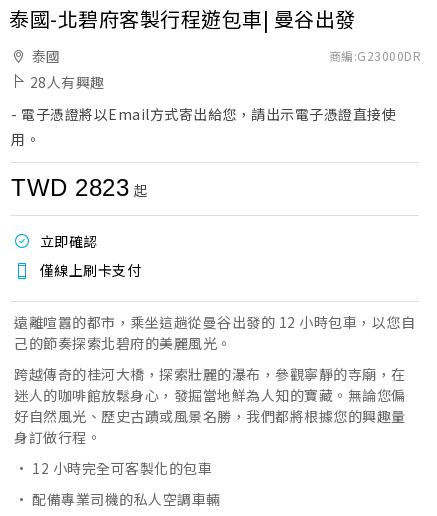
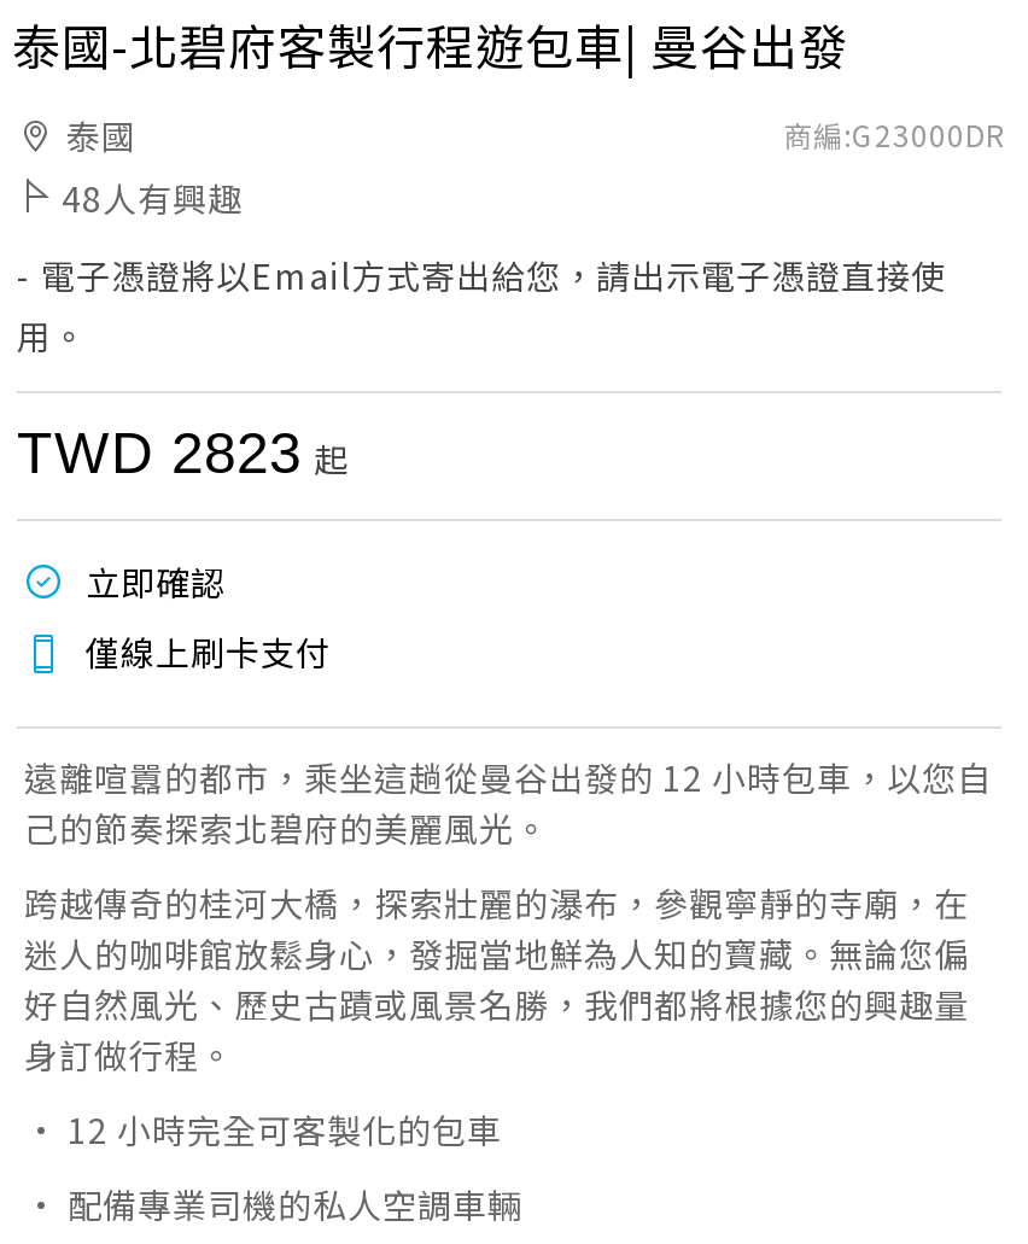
- 28人有興趣
+ 48人有興趣
